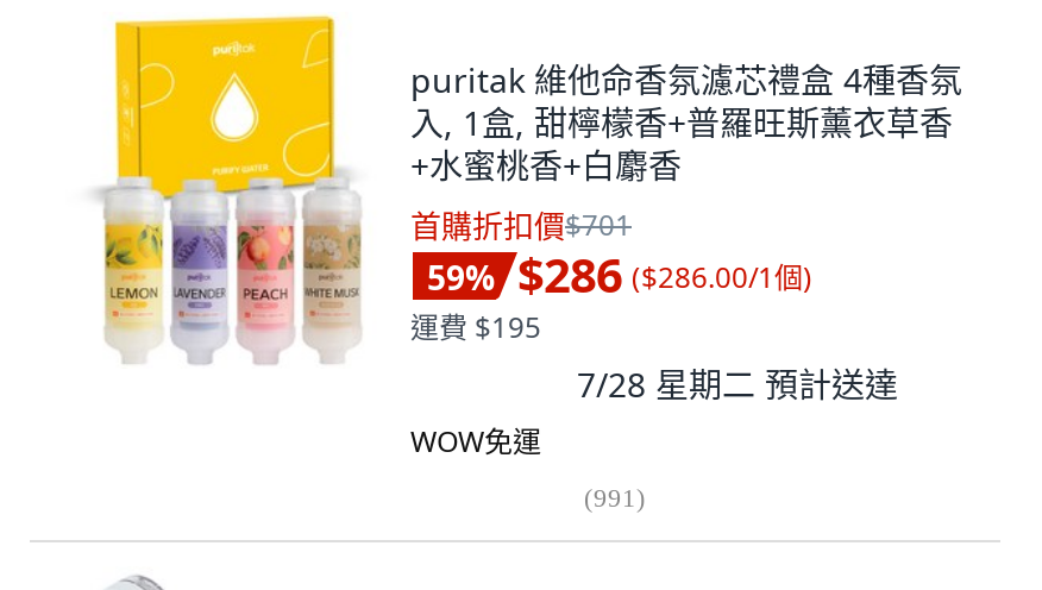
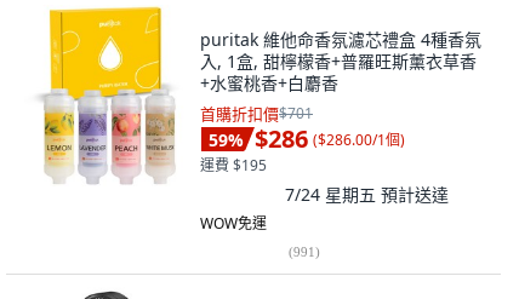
- 7/28 星期二預計送達
+ 7/24 星期五預計送達
